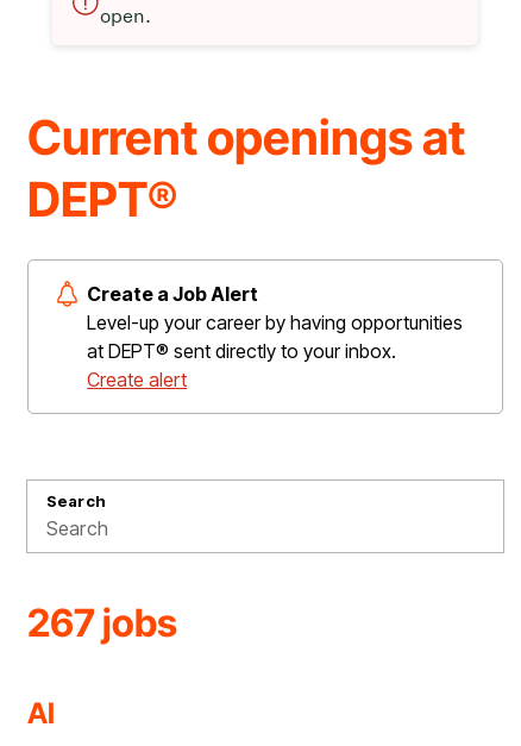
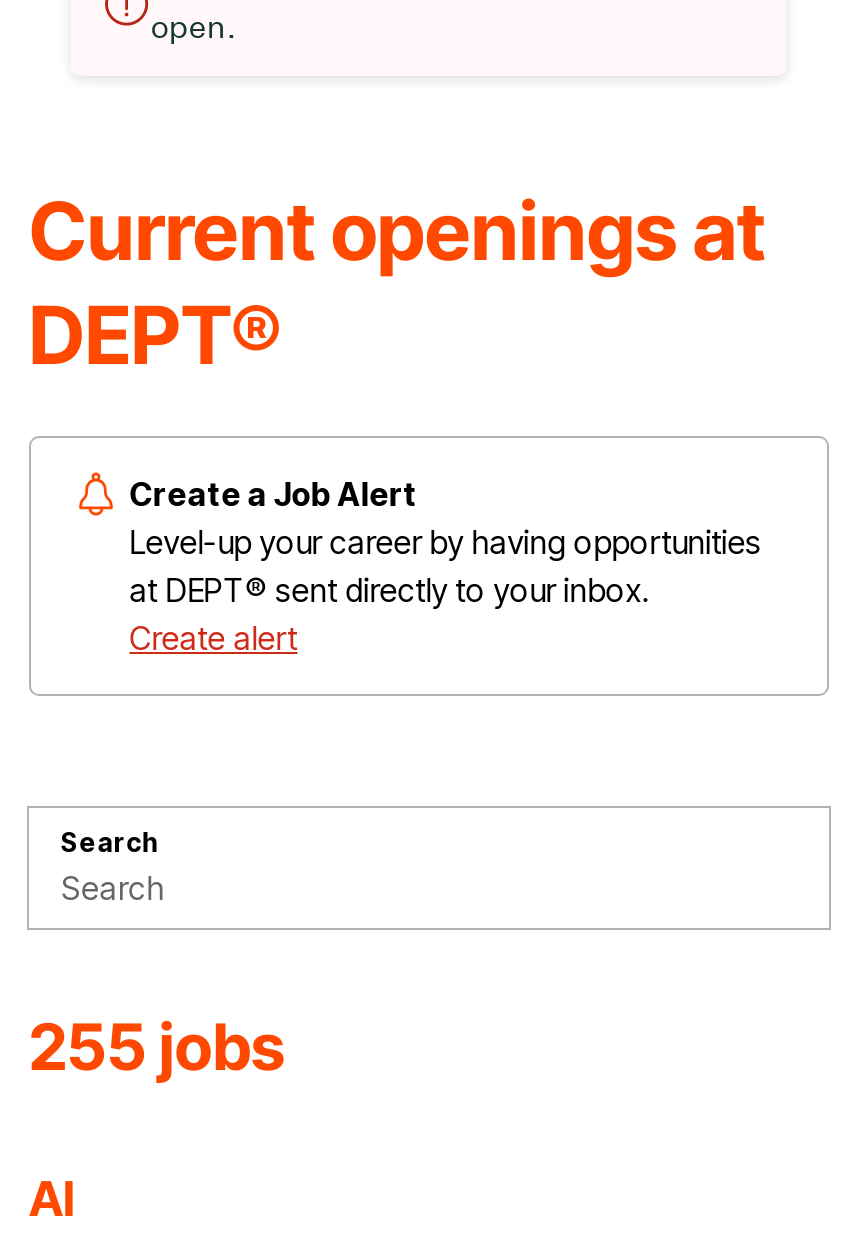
- 267 jobs
+ 255 jobs
